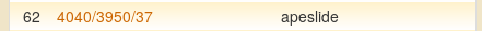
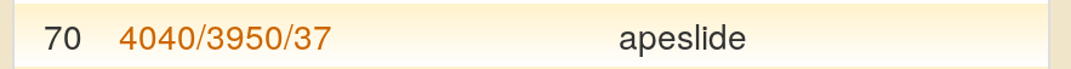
- 62 4040/3950/37
+ 70 4040/3950/37
